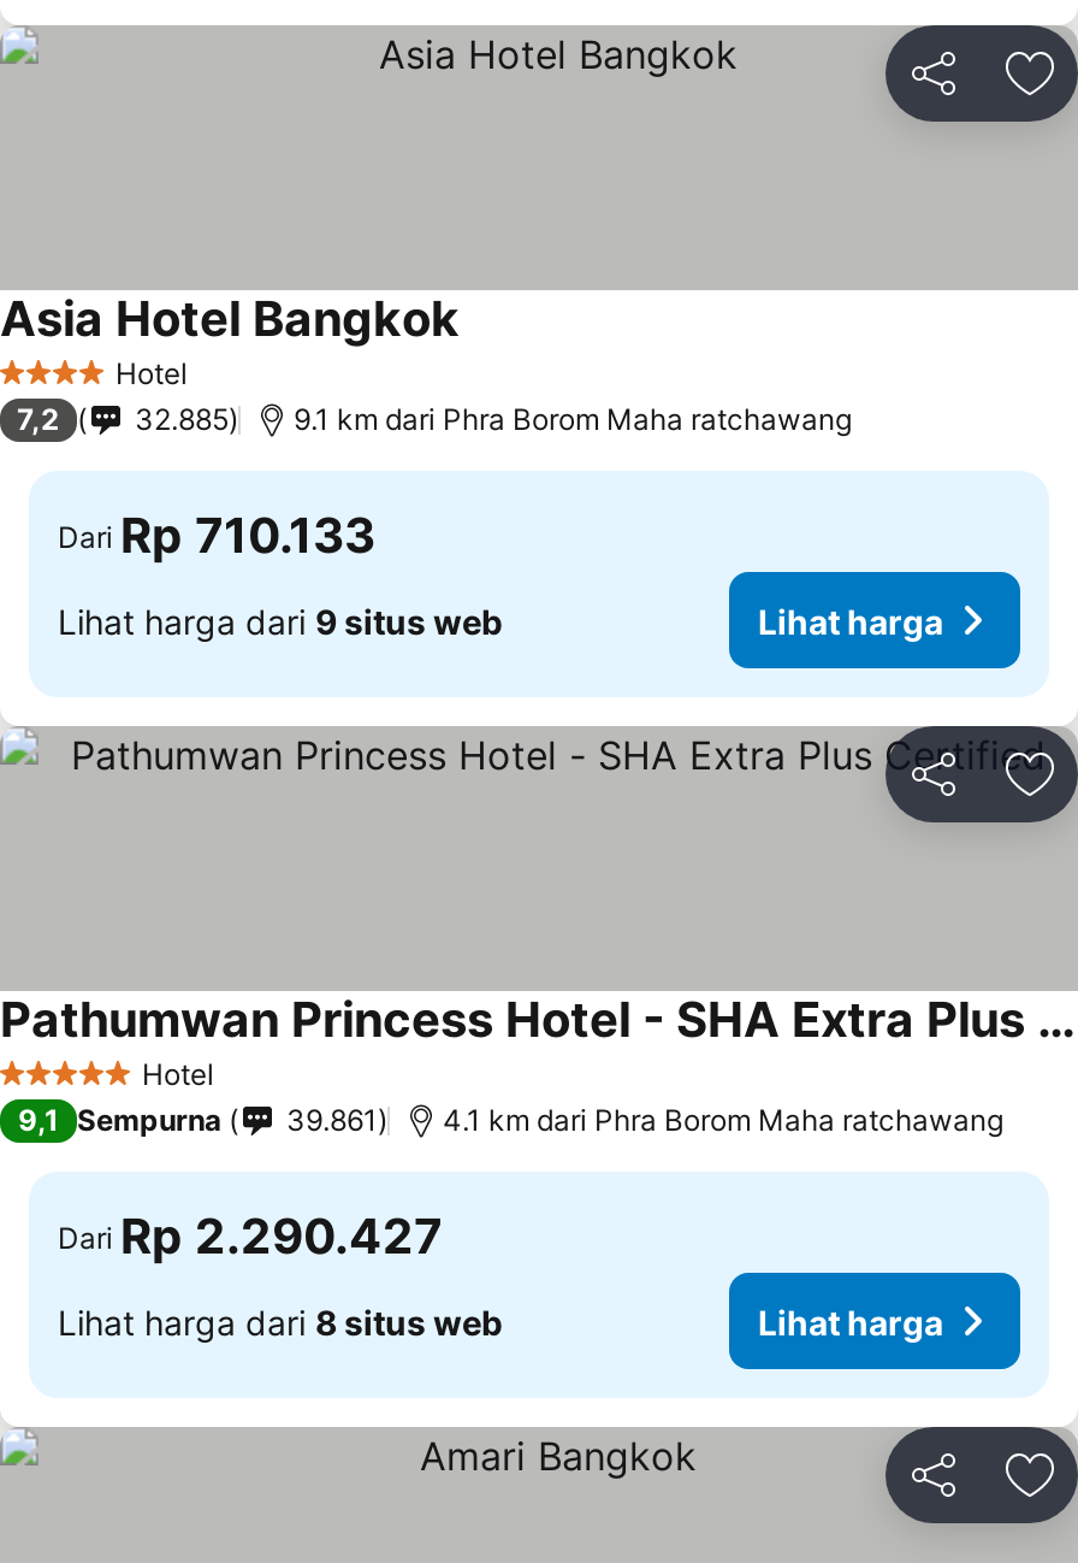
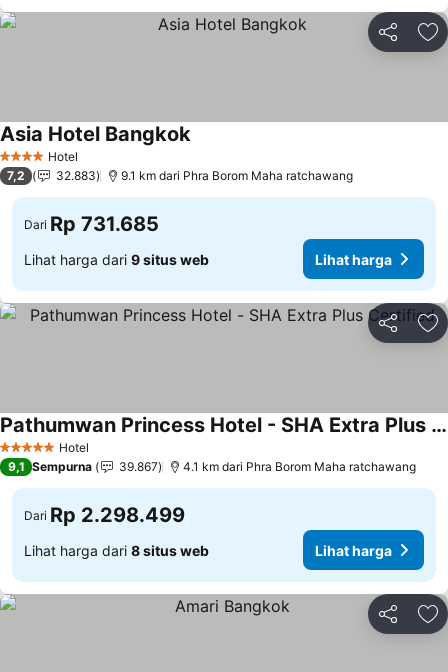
- 32.885 9.1 km dari Phra Borom Maha ratchawang
+ 32.883 9.1 km dari Phra Borom Maha ratchawang

- Dari Rp 710.133
+ Dari Rp 731.685

- 39.861
+ 39.867

- Dari Rp 2.290.427
+ Dari Rp 2.298.499
